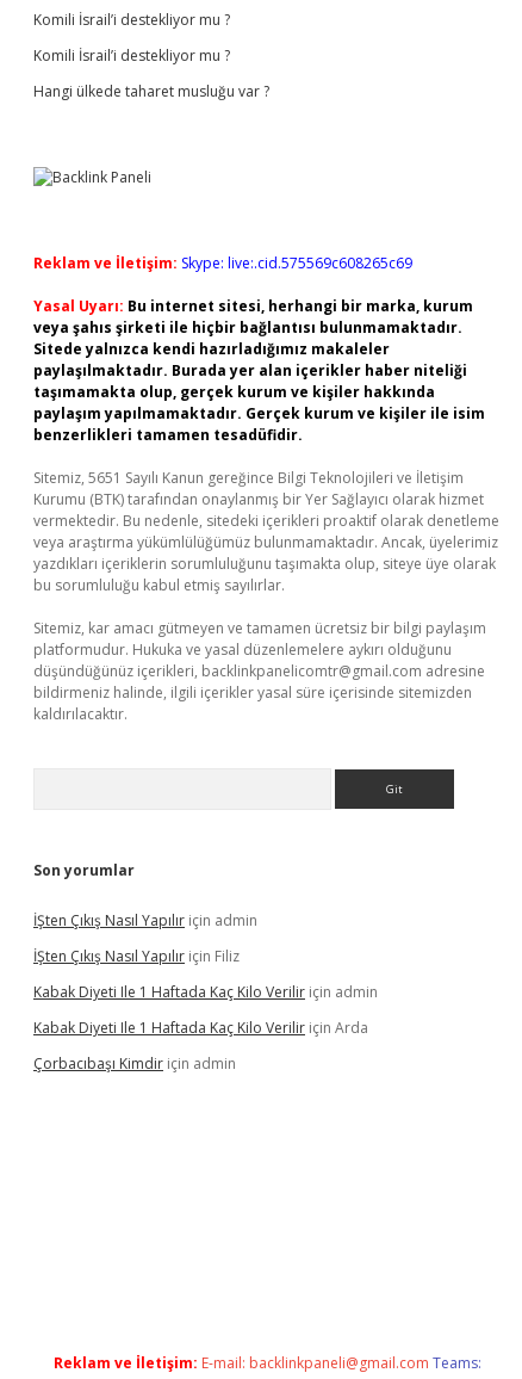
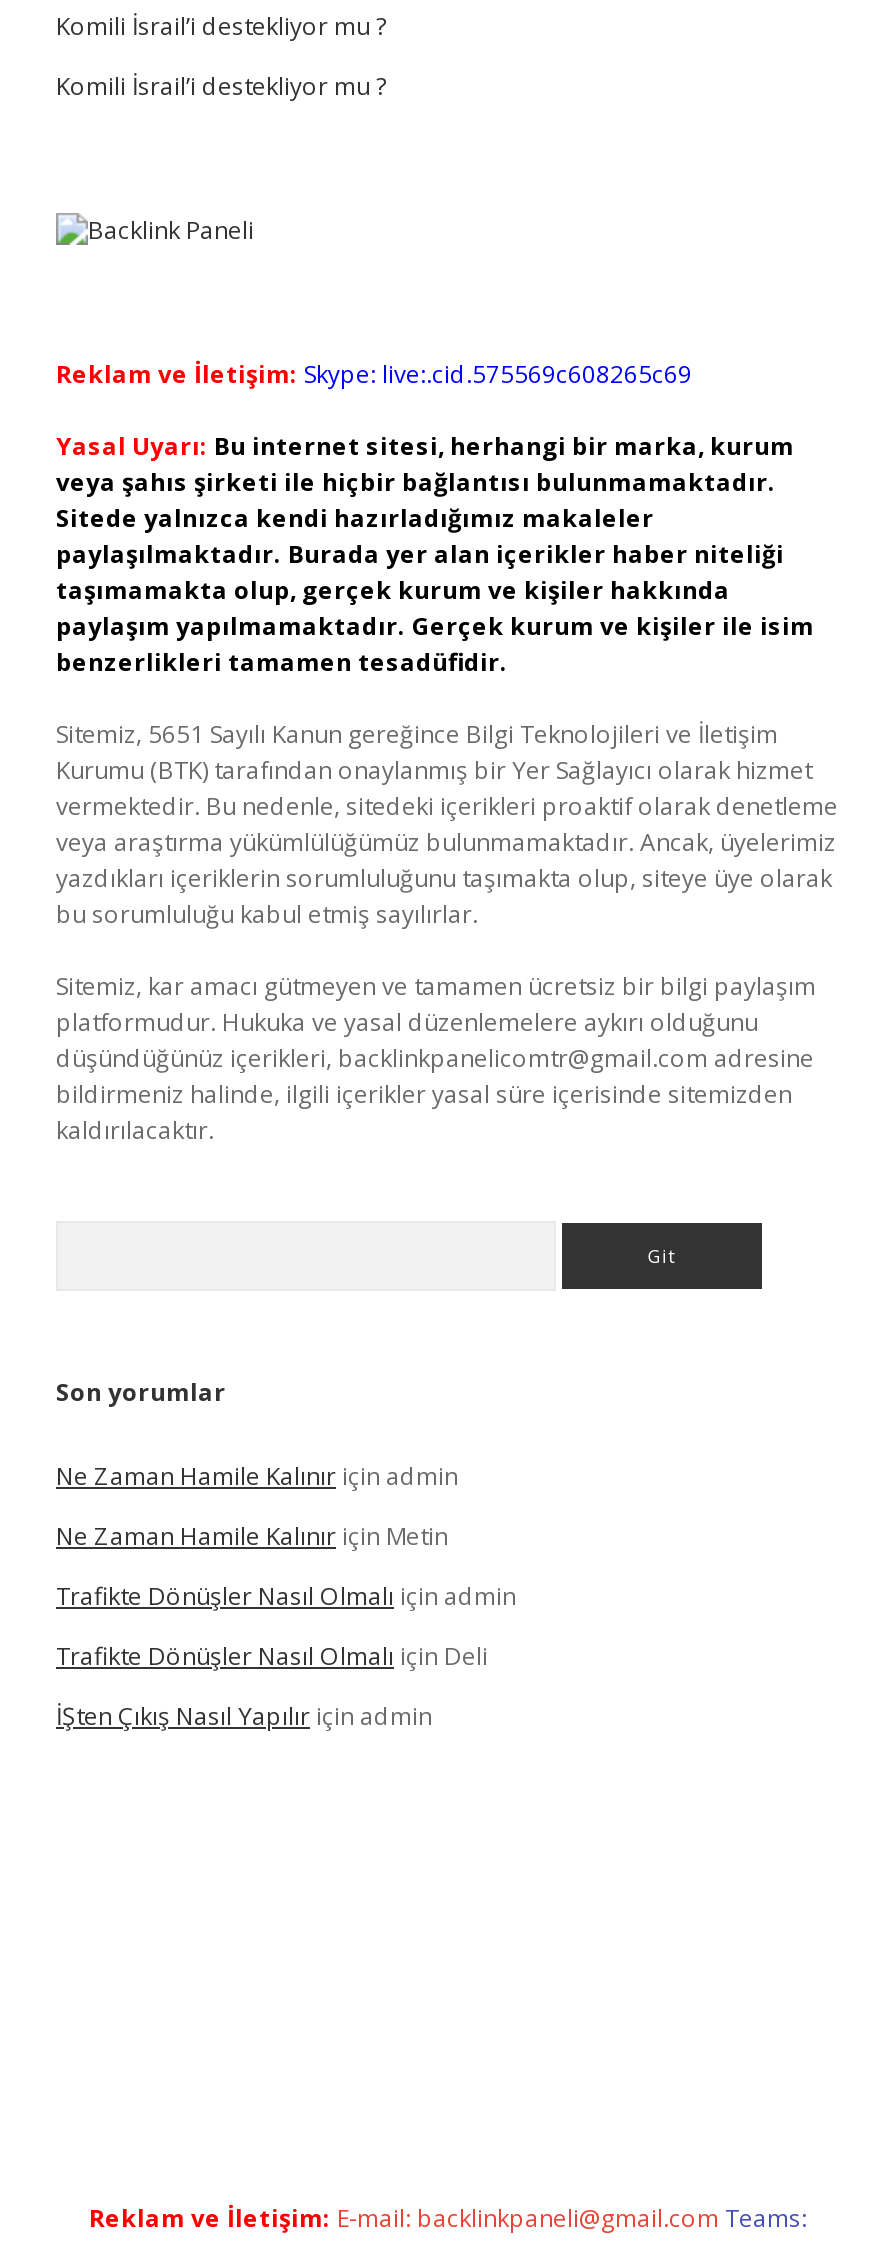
- Hangi ülkede taharet musluğu var ?

+ Ne Zaman Hamile Kalınır için admin
+ Ne Zaman Hamile Kalınır için Metin
+ Trafikte Dönüşler Nasıl Olmalı için admin
+ Trafikte Dönüşler Nasıl Olmalı için Deli

moved down: İŞten Çıkış Nasıl Yapılır için admin

- İŞten Çıkış Nasıl Yapılır için Filiz
- Kabak Diyeti Ile 1 Haftada Kaç Kilo Verilir için admin
- Kabak Diyeti Ile 1 Haftada Kaç Kilo Verilir için Arda
- Çorbacıbaşı Kimdir için admin
